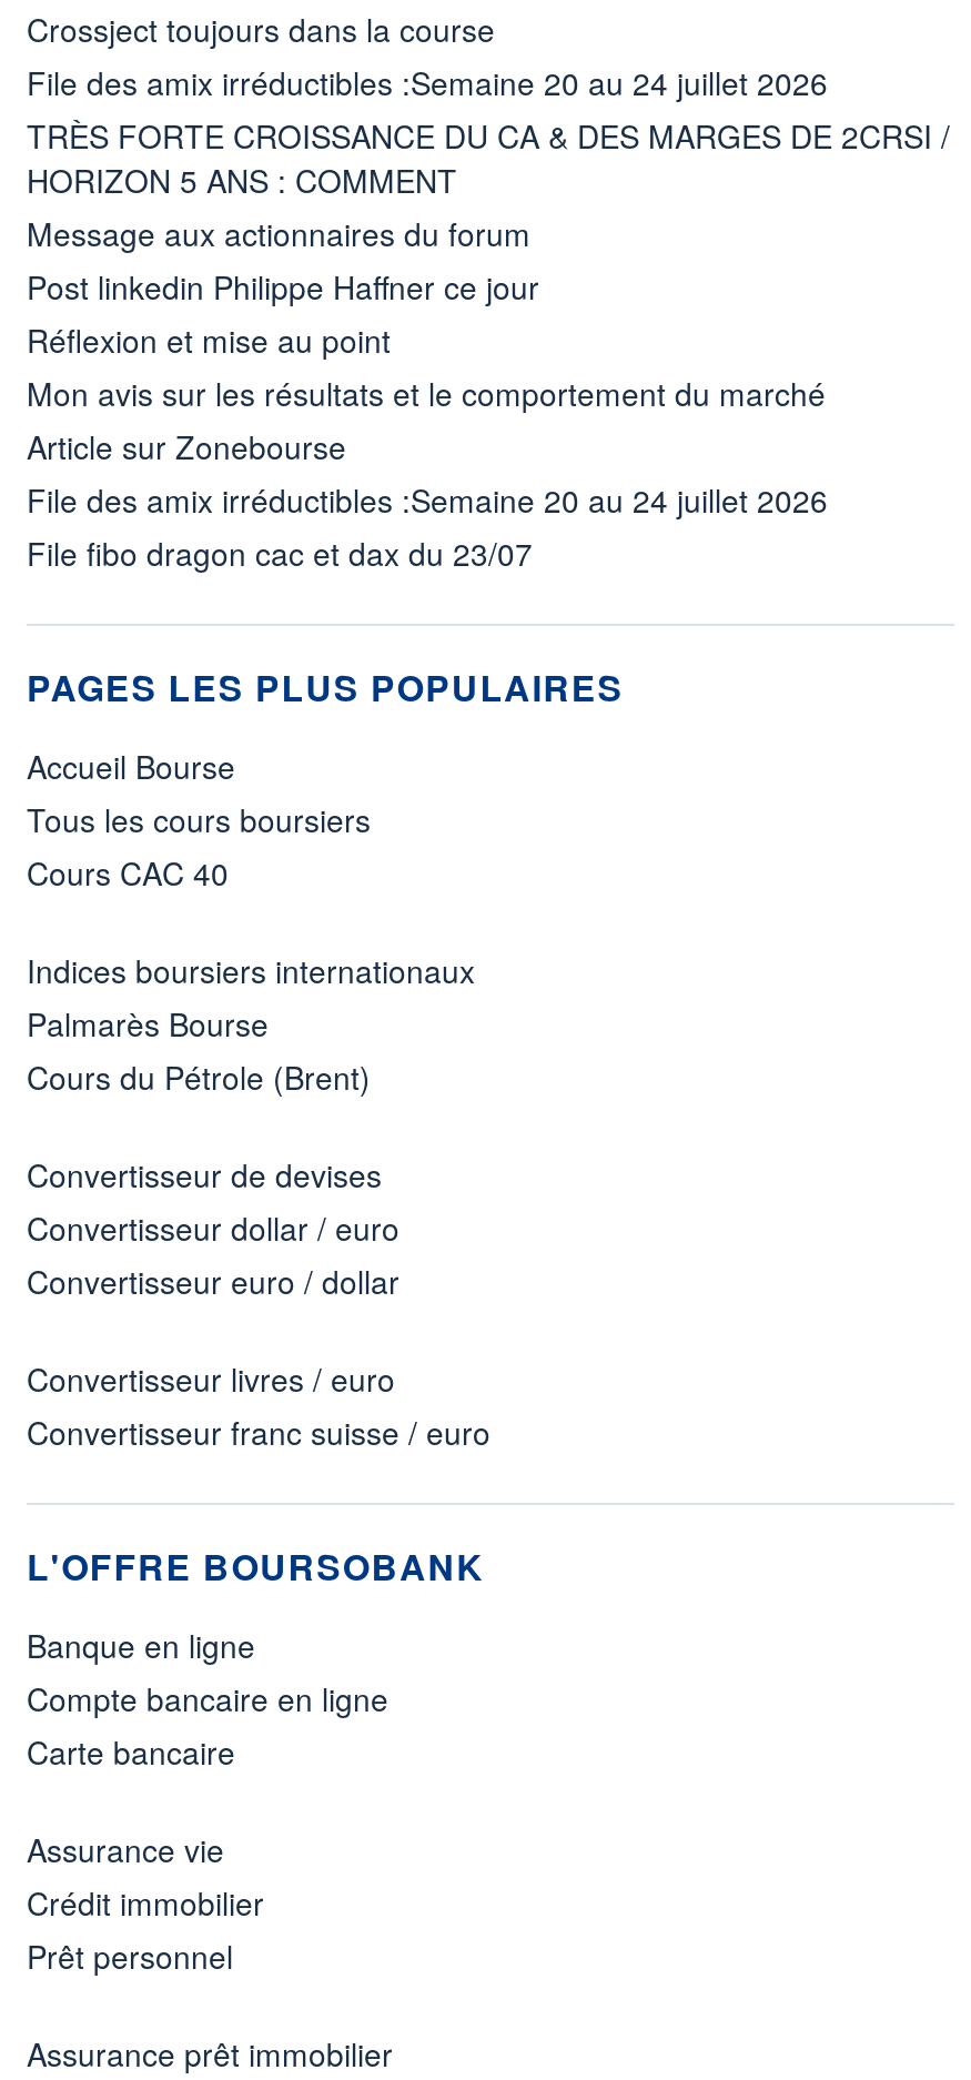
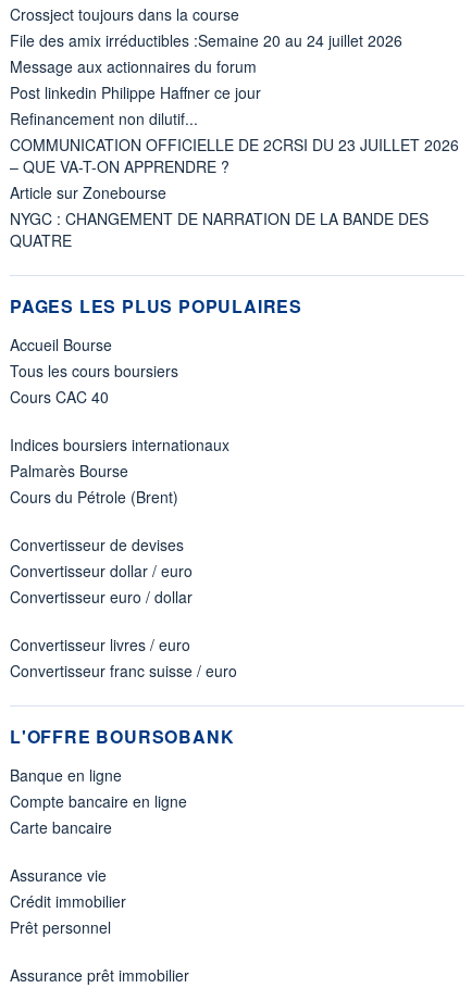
- TRÈS FORTE CROISSANCE DU CA & DES MARGES DE 2CRSI /
- HORIZON 5 ANS : COMMENT

moved up: Message aux actionnaires du forum | Post linkedin Philippe Haffner ce jour

- Réflexion et mise au point
- Mon avis sur les résultats et le comportement du marché
+ Refinancement non dilutif...
+ COMMUNICATION OFFICIELLE DE 2CRSI DU 23 JUILLET 2026
+ – QUE VA-T-ON APPRENDRE ?

- File des amix irréductibles :Semaine 20 au 24 juillet 2026
- File fibo dragon cac et dax du 23/07
+ NYGC : CHANGEMENT DE NARRATION DE LA BANDE DES
+ QUATRE
